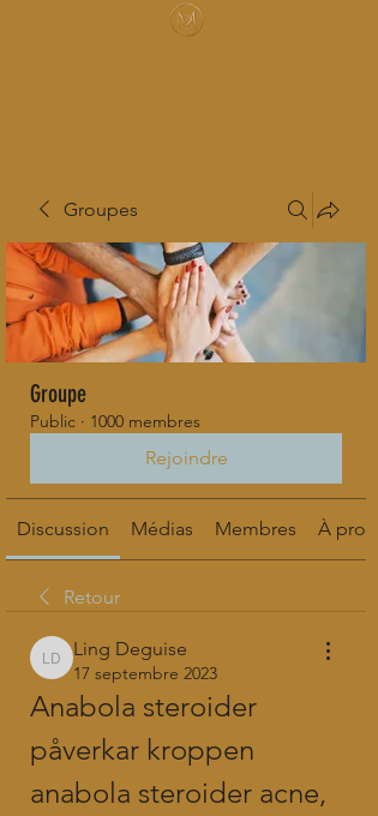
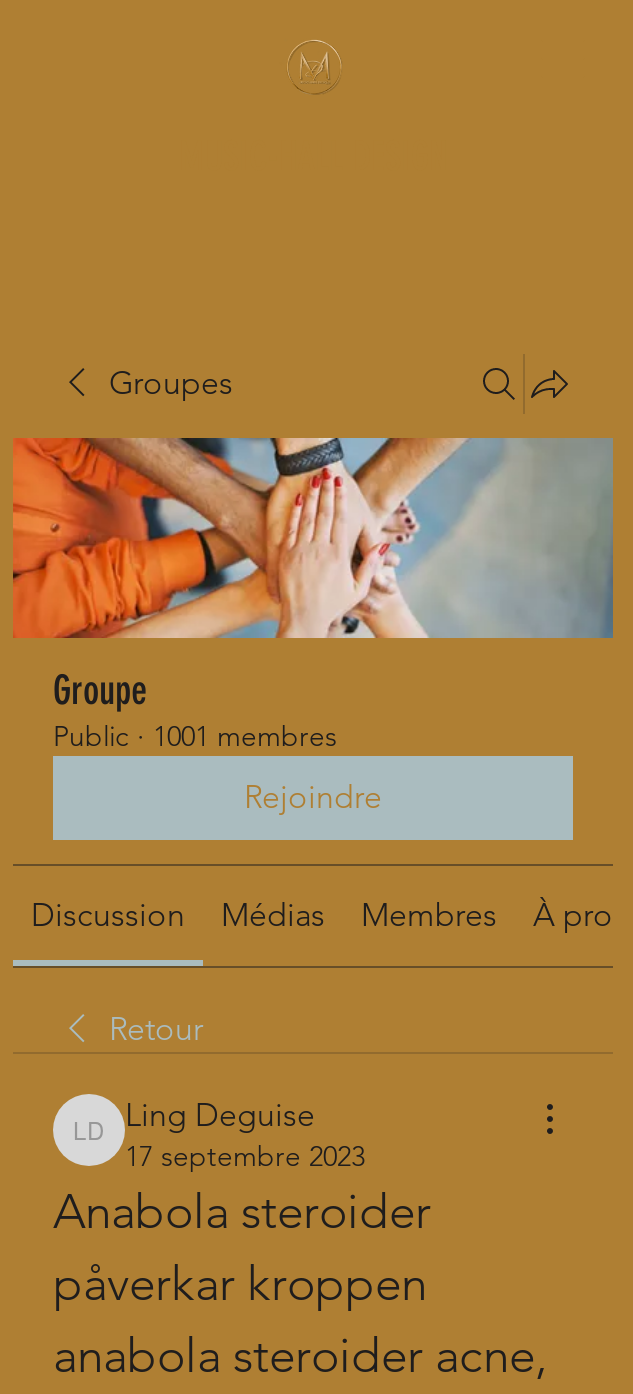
- Public · 1000 membres
+ Public · 1001 membres
